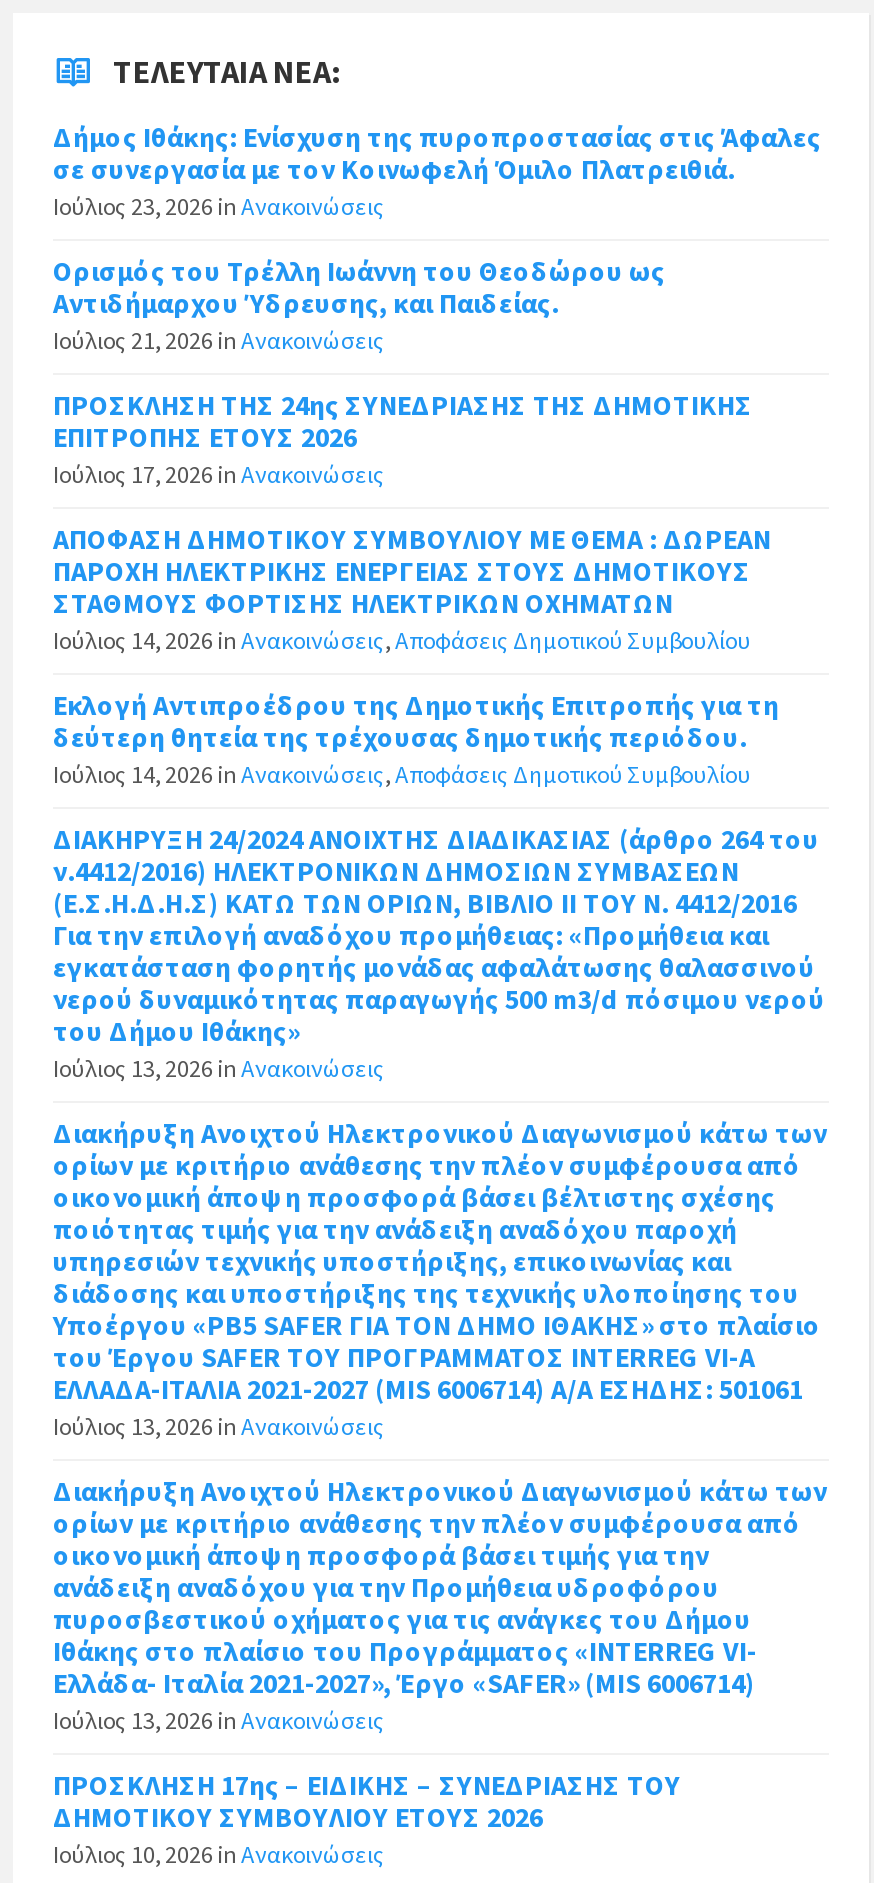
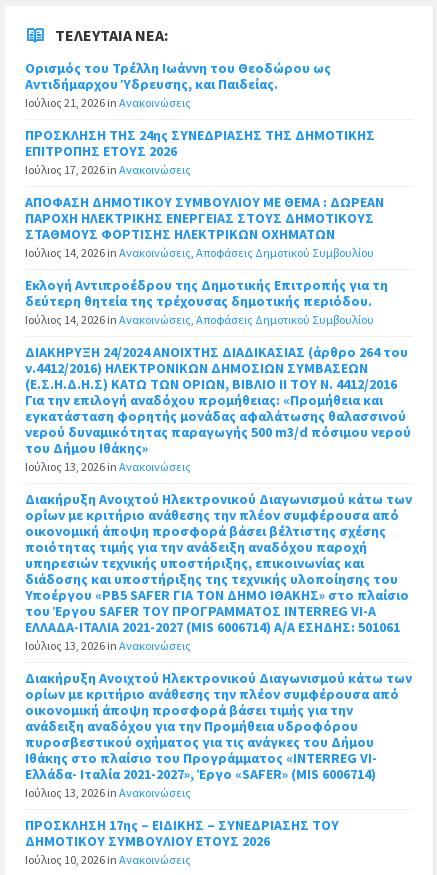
- Δήμος Ιθάκης: Ενίσχυση της πυροπροστασίας στις Άφαλες
- σε συνεργασία με τον Κοινωφελή Όμιλο Πλατρειθιά.
- Ιούλιος 23, 2026 in Ανακοινώσεις
